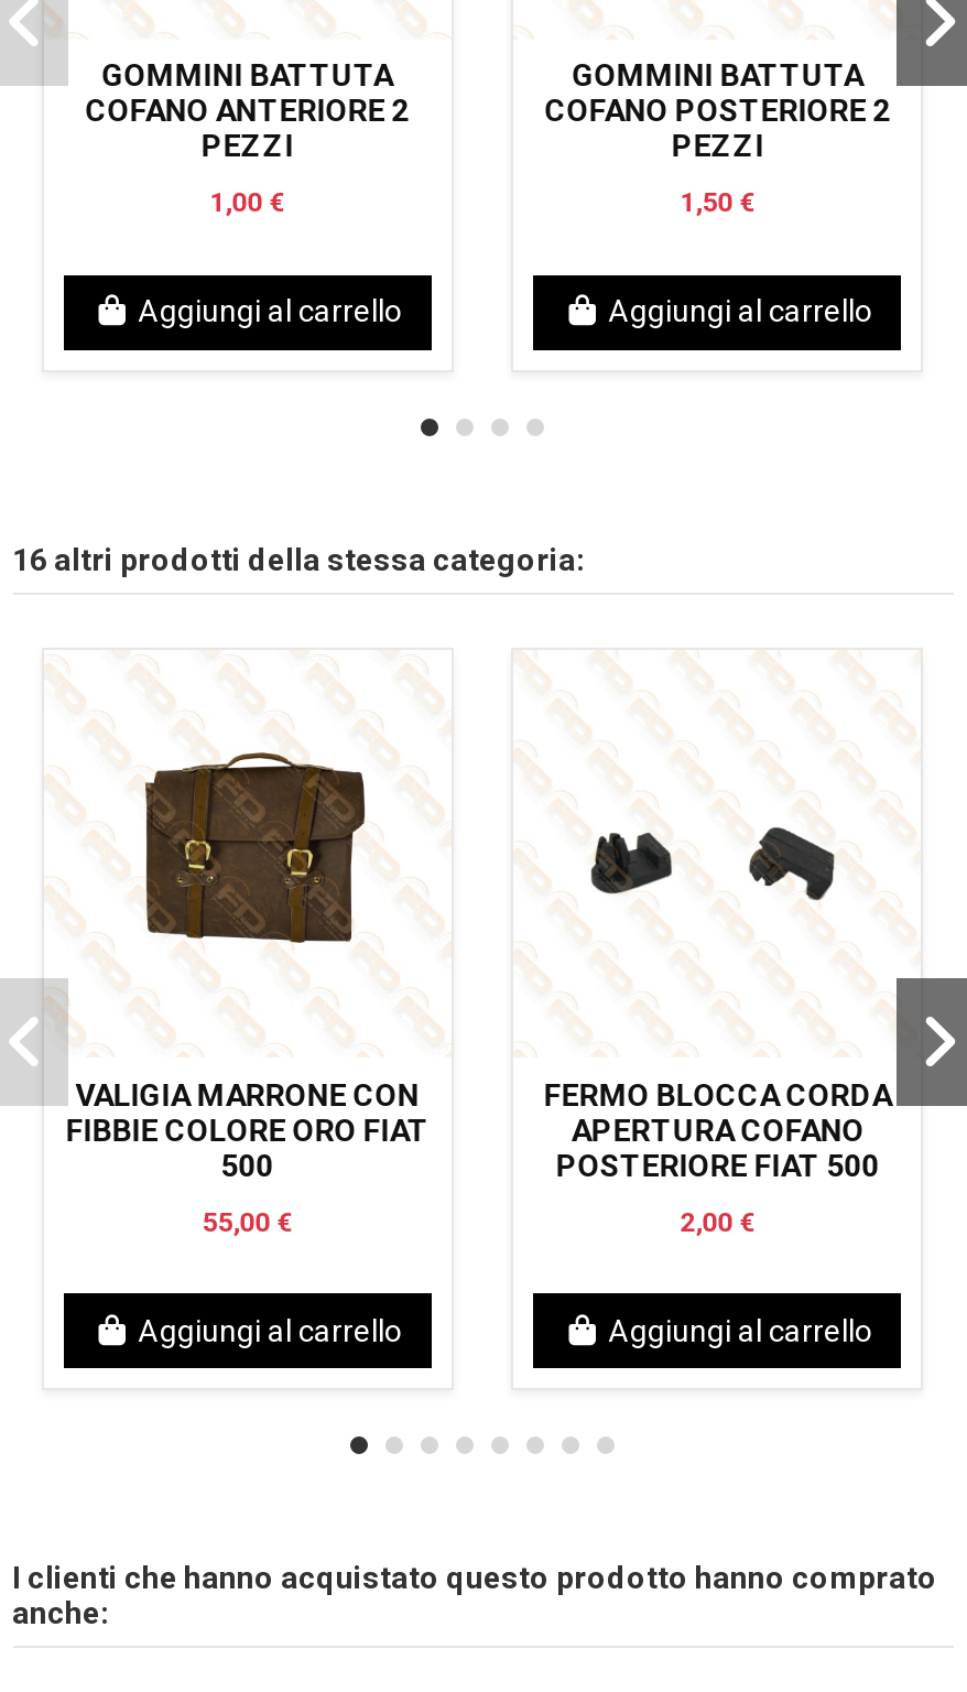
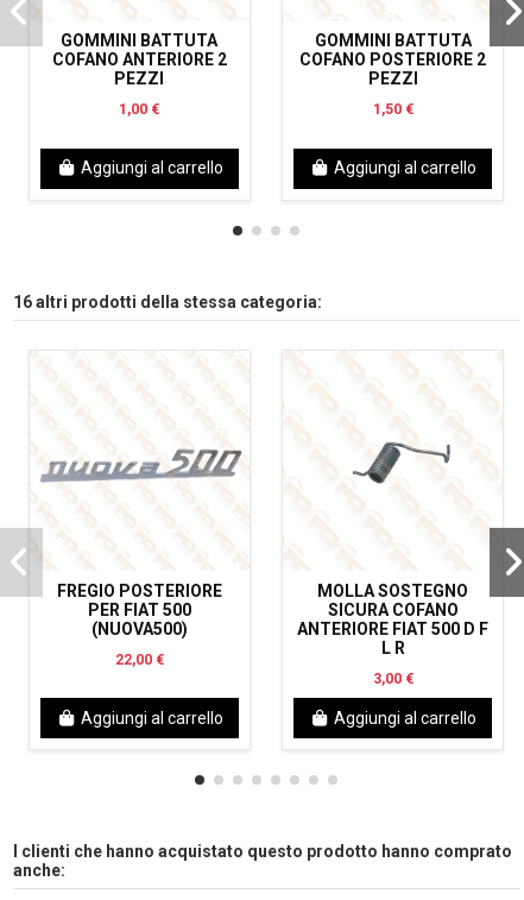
- [image]
+ [image]

- [image]
+ [image]

- VALIGIA MARRONE CON
- FIBBIE COLORE ORO FIAT
- 500
+ FREGIO POSTERIORE
+ PER FIAT 500
+ (NUOVA500)

- FERMO BLOCCA CORDA
- APERTURA COFANO
- POSTERIORE FIAT 500
+ MOLLA SOSTEGNO
+ SICURA COFANO
+ ANTERIORE FIAT 500 D F
+ L R

- 55,00 €
+ 22,00 €

- 2,00 €
+ 3,00 €
